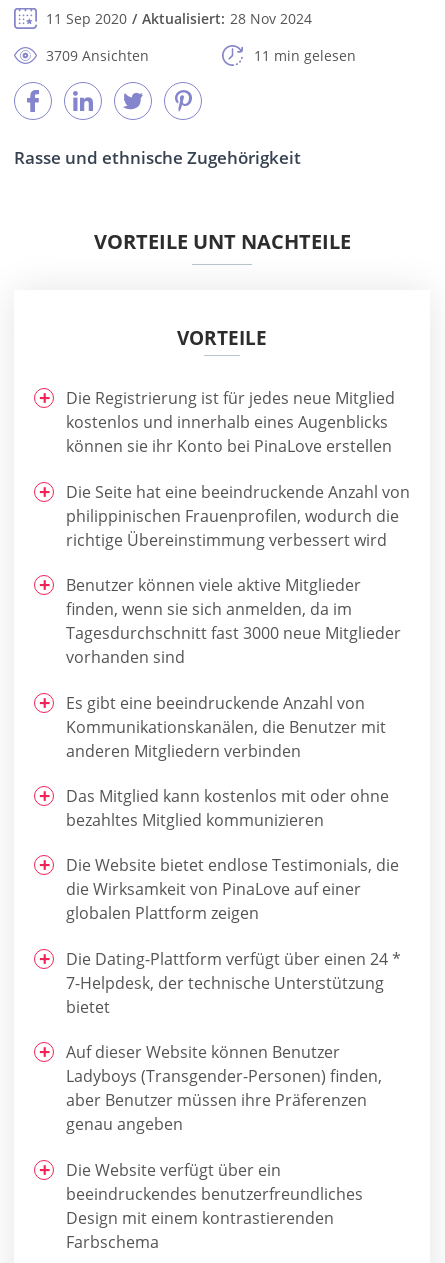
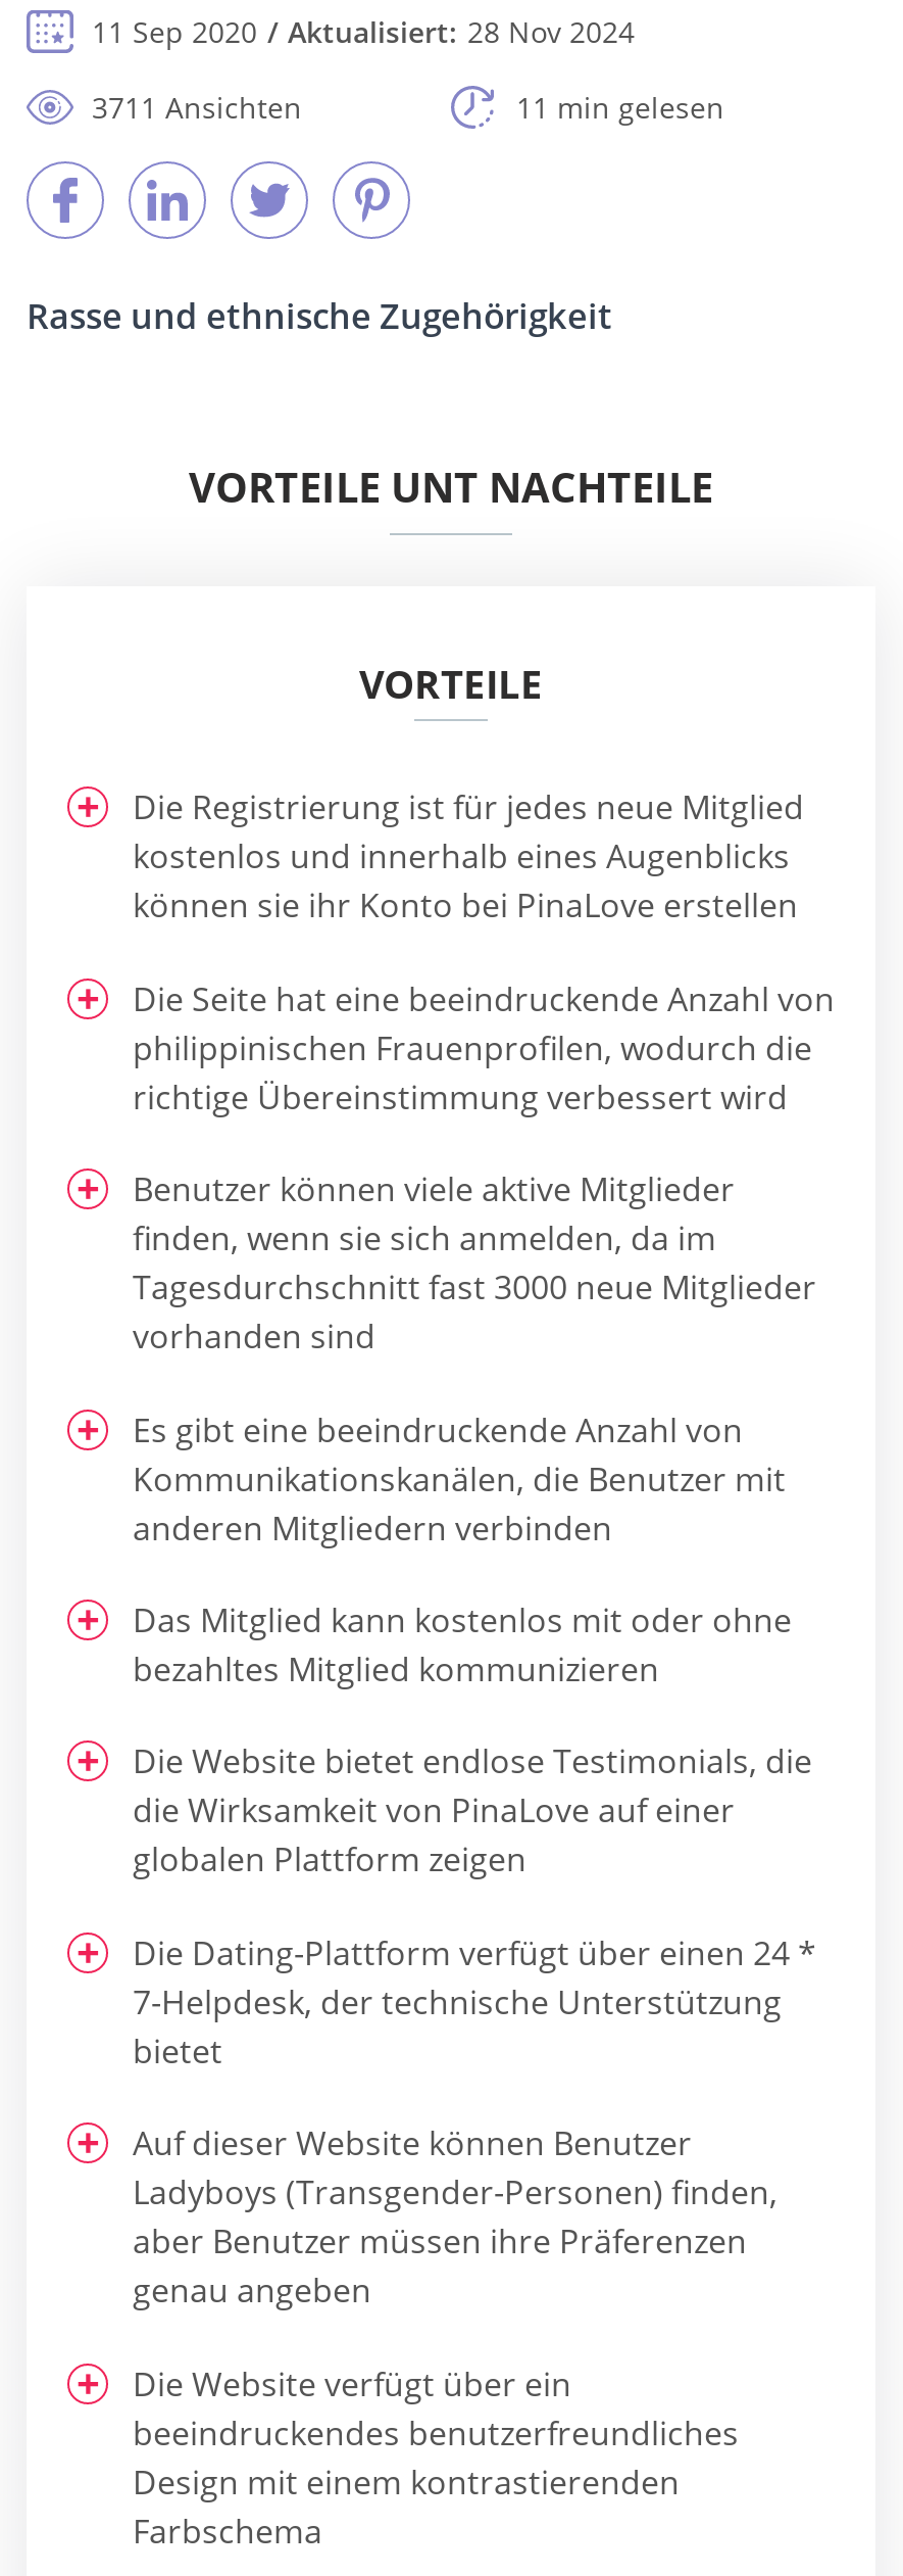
- 3709 Ansichten
+ 3711 Ansichten
